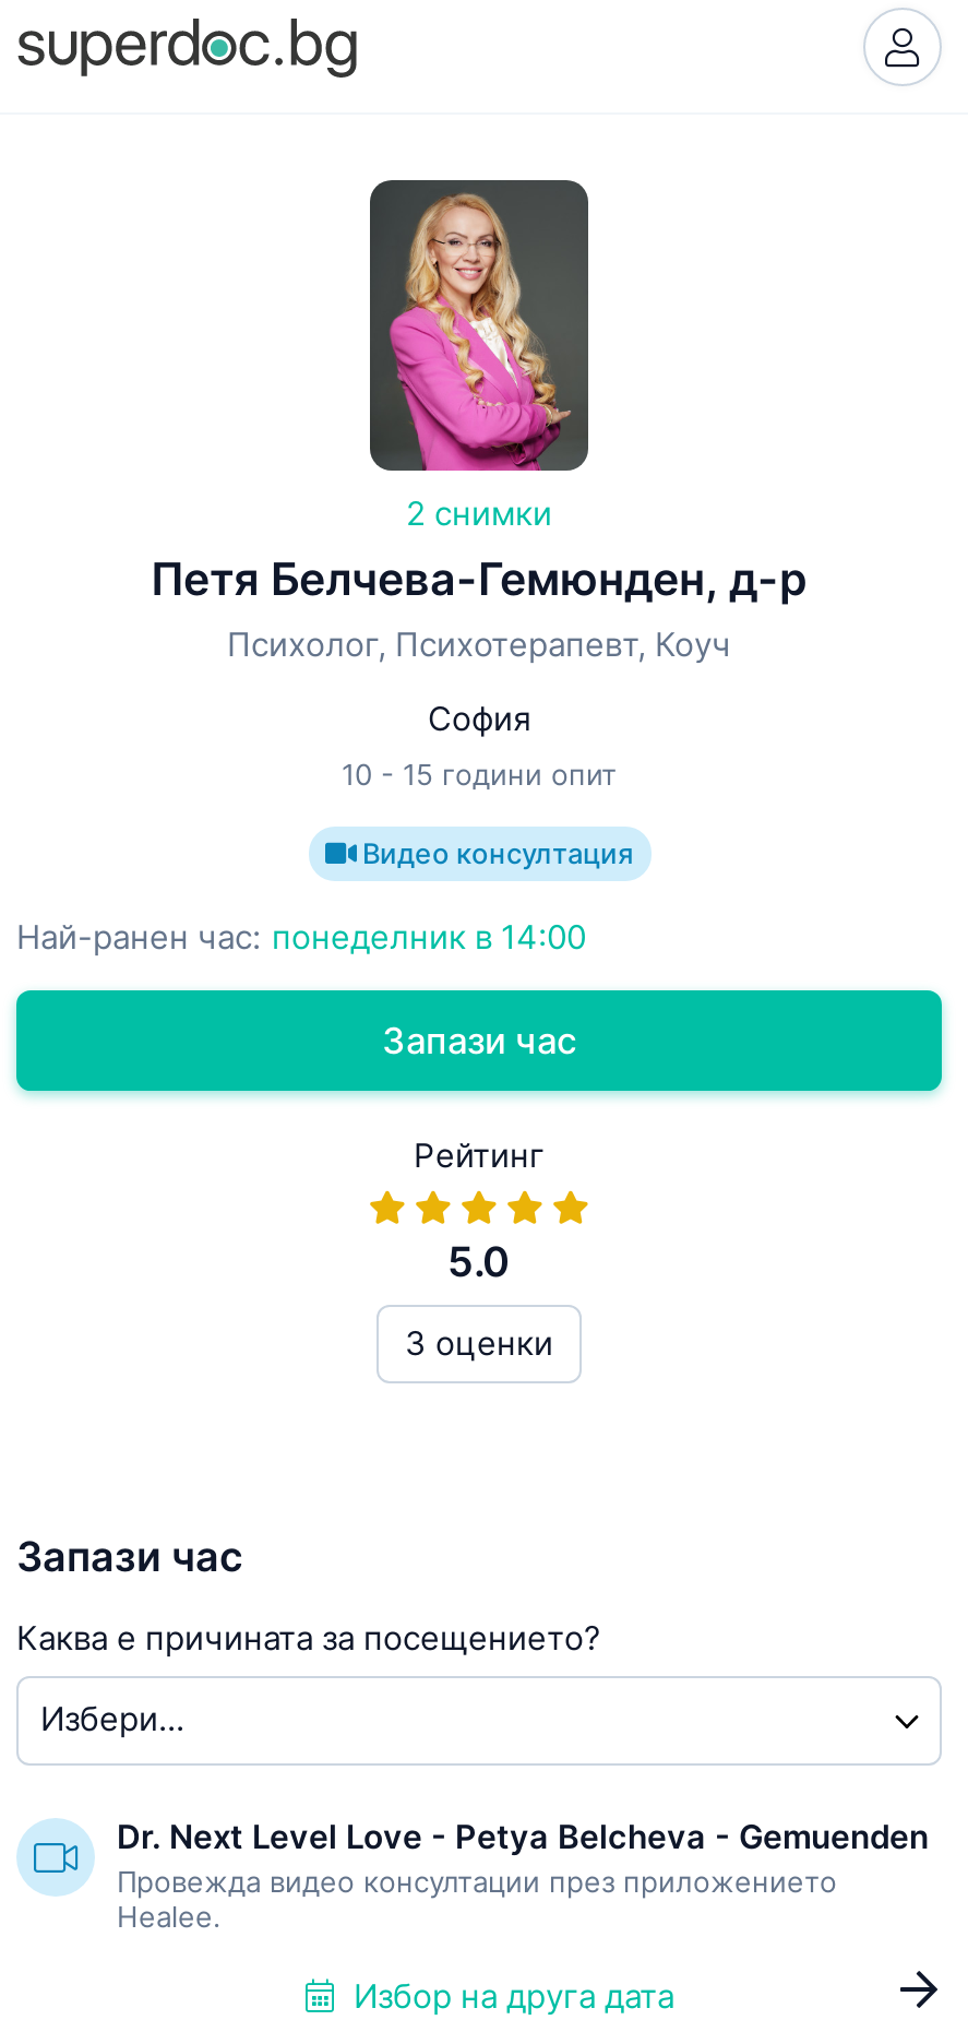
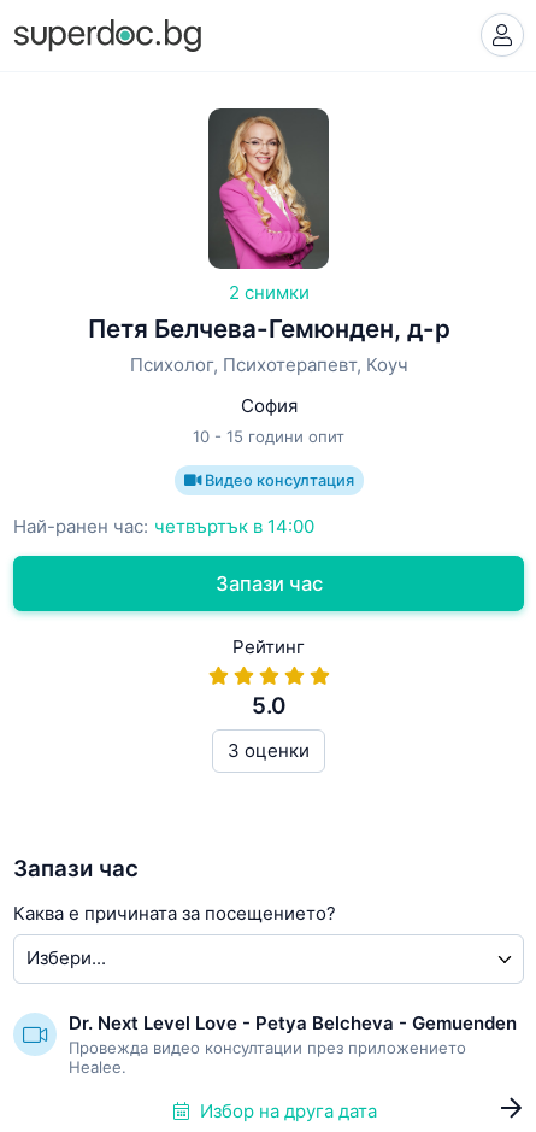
- Най-ранен час: понеделник в 14:00
+ Най-ранен час: четвъртък в 14:00
